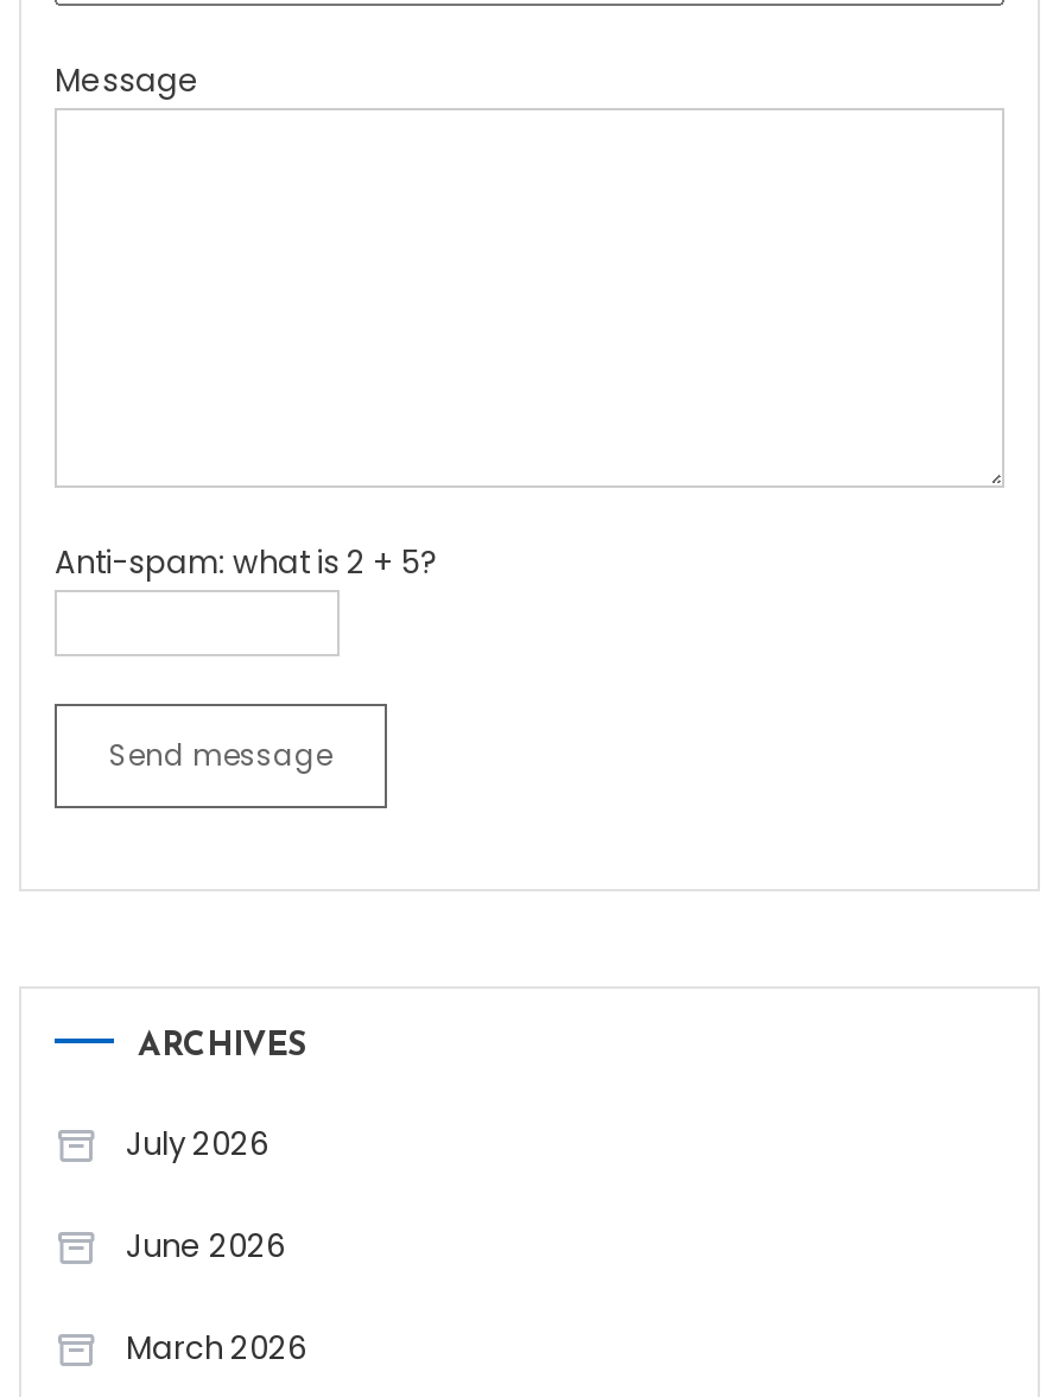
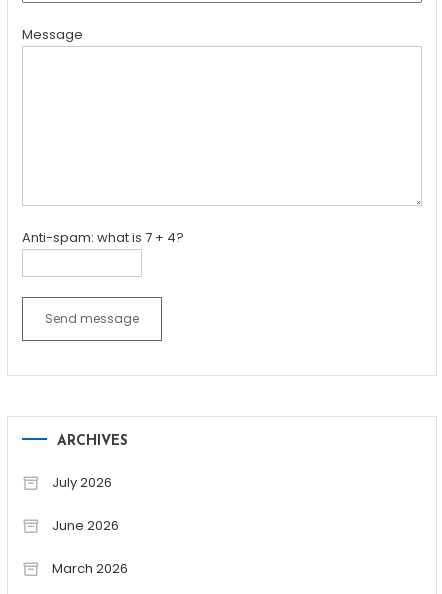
- Anti-spam: what is 2 + 5?
+ Anti-spam: what is 7 + 4?
